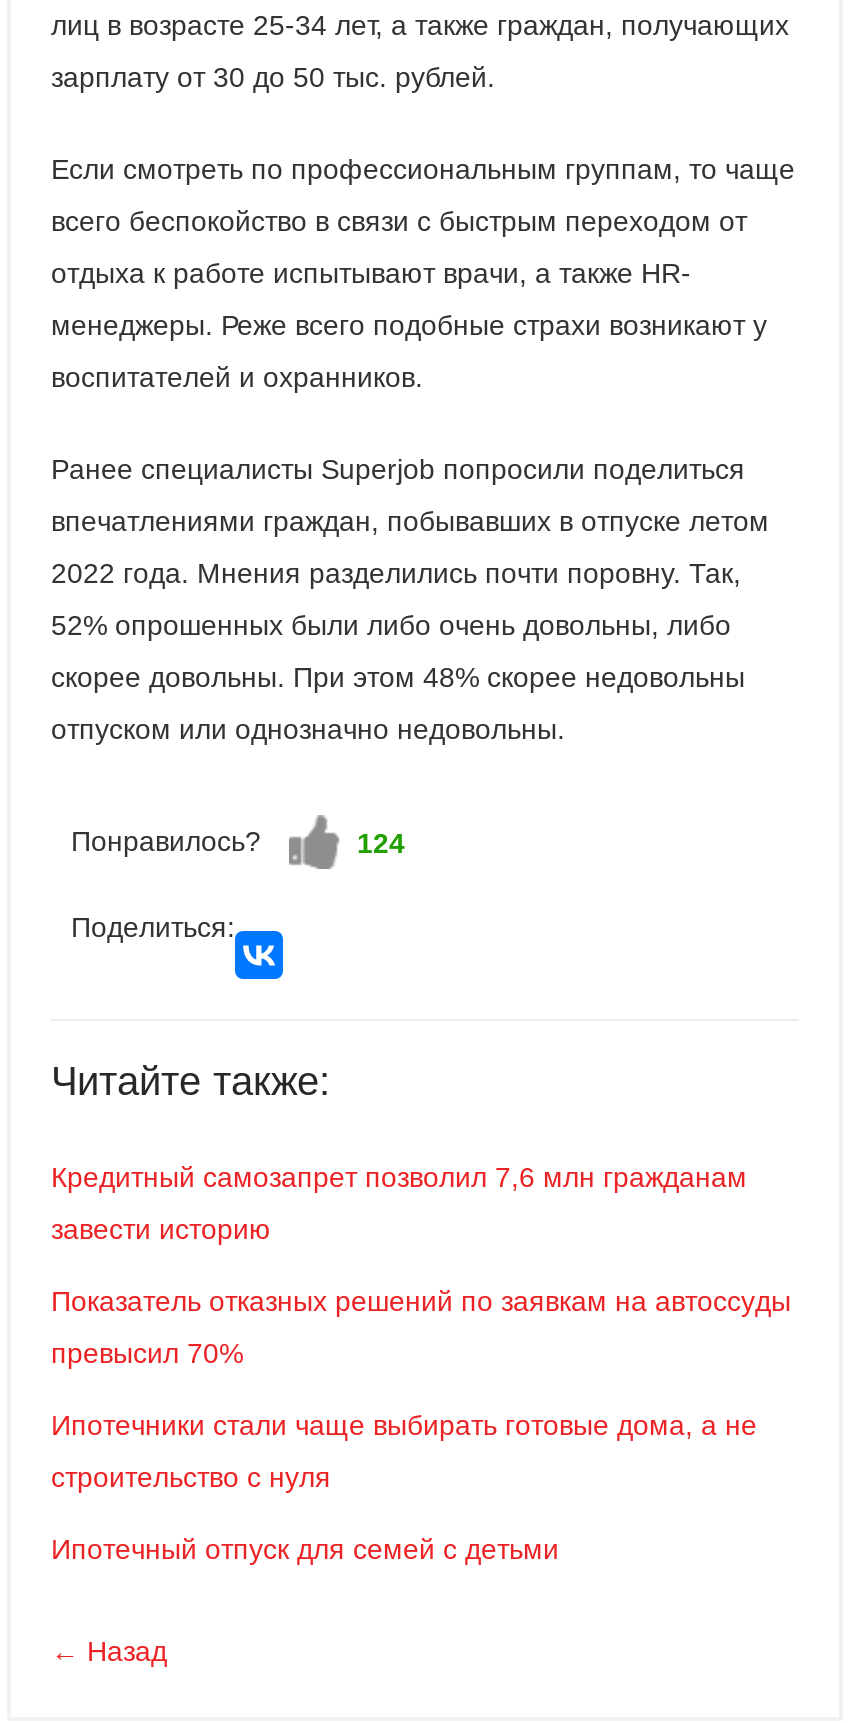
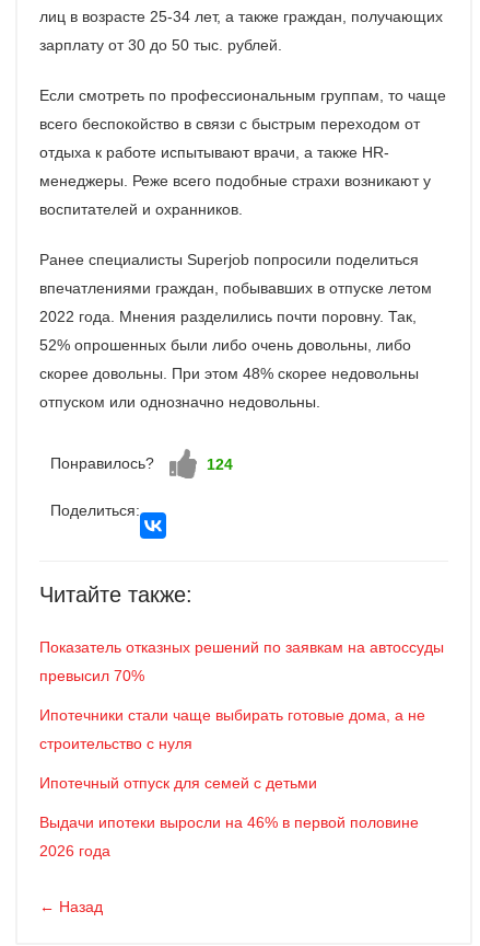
- Кредитный самозапрет позволил 7,6 млн гражданам
- завести историю

moved up: Показатель отказных решений по заявкам на автоссуды | превысил 70% | Ипотечники стали чаще выбирать готовые дома, а не | строительство с нуля | Ипотечный отпуск для семей с детьми

+ Выдачи ипотеки выросли на 46% в первой половине
+ 2026 года
